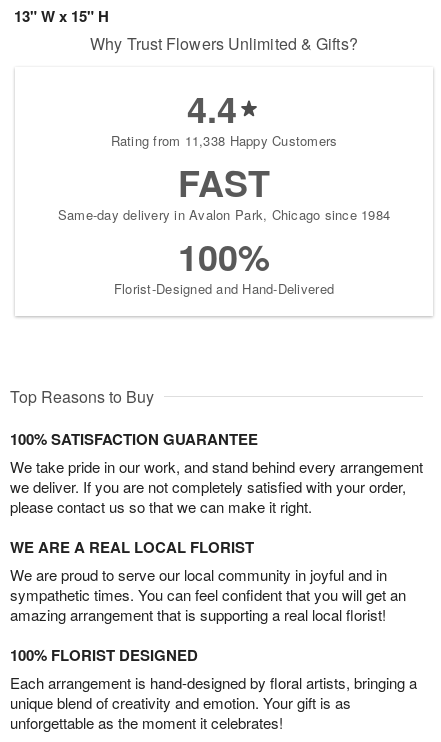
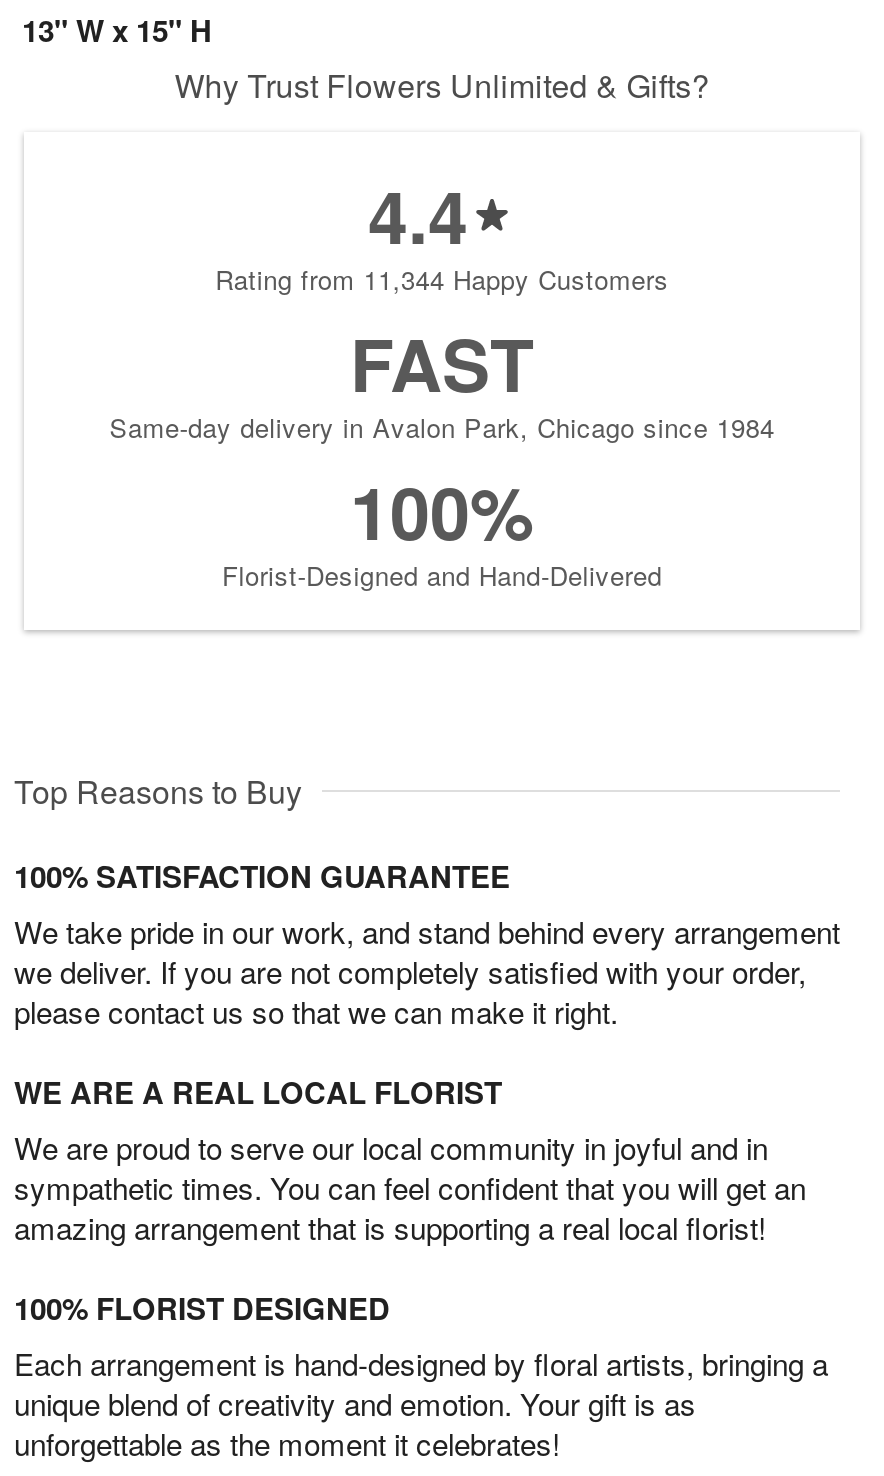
- Rating from 11,338 Happy Customers
+ Rating from 11,344 Happy Customers
